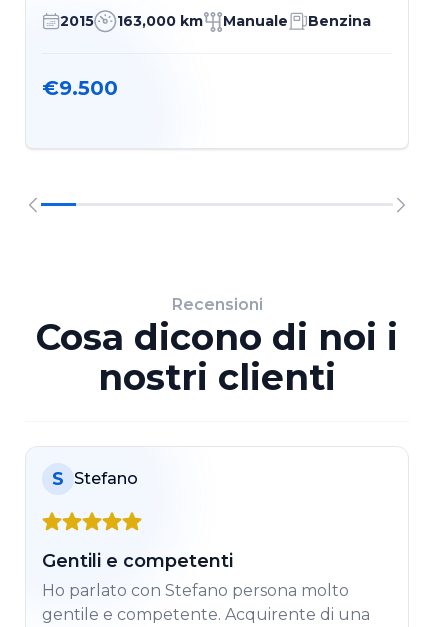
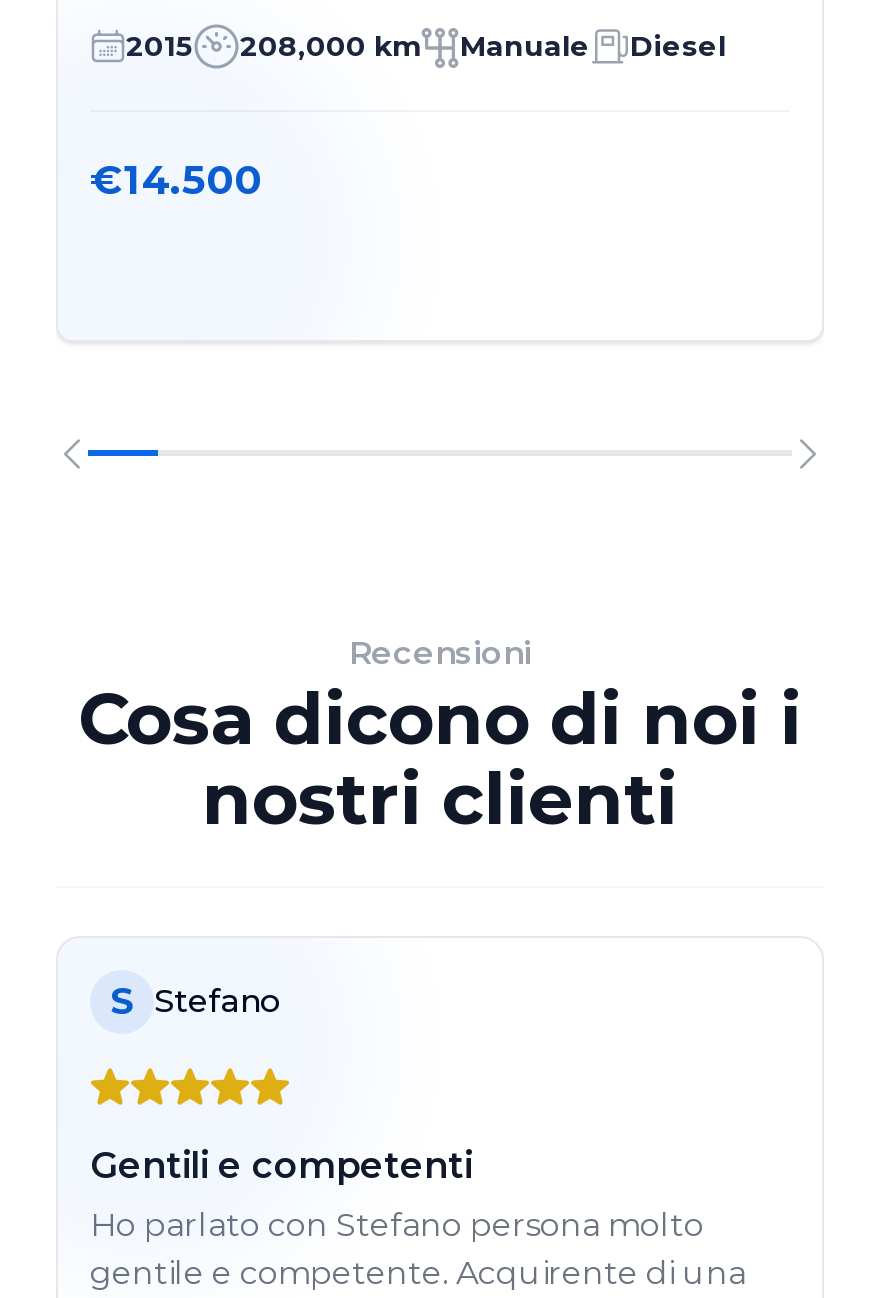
- 163,000 km
+ 208,000 km

- Benzina
+ Diesel

- €9.500
+ €14.500
